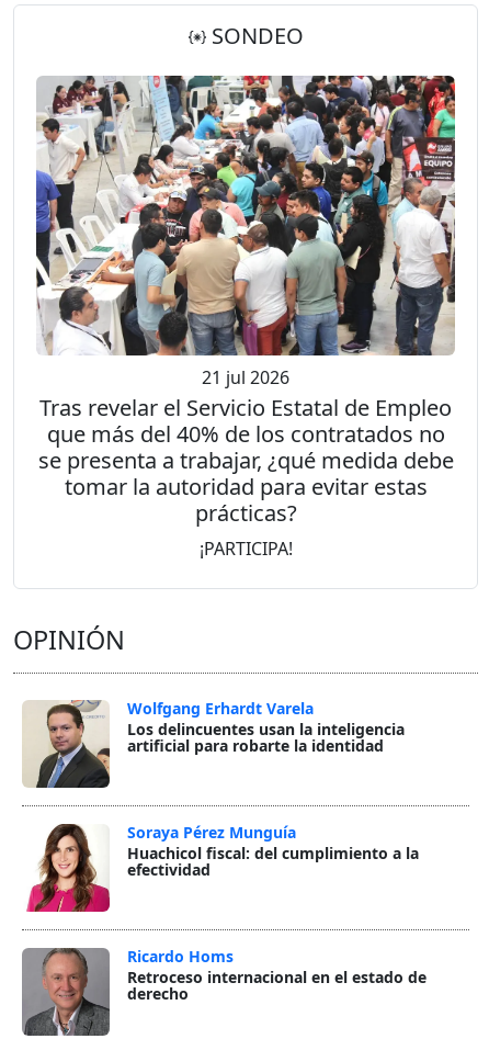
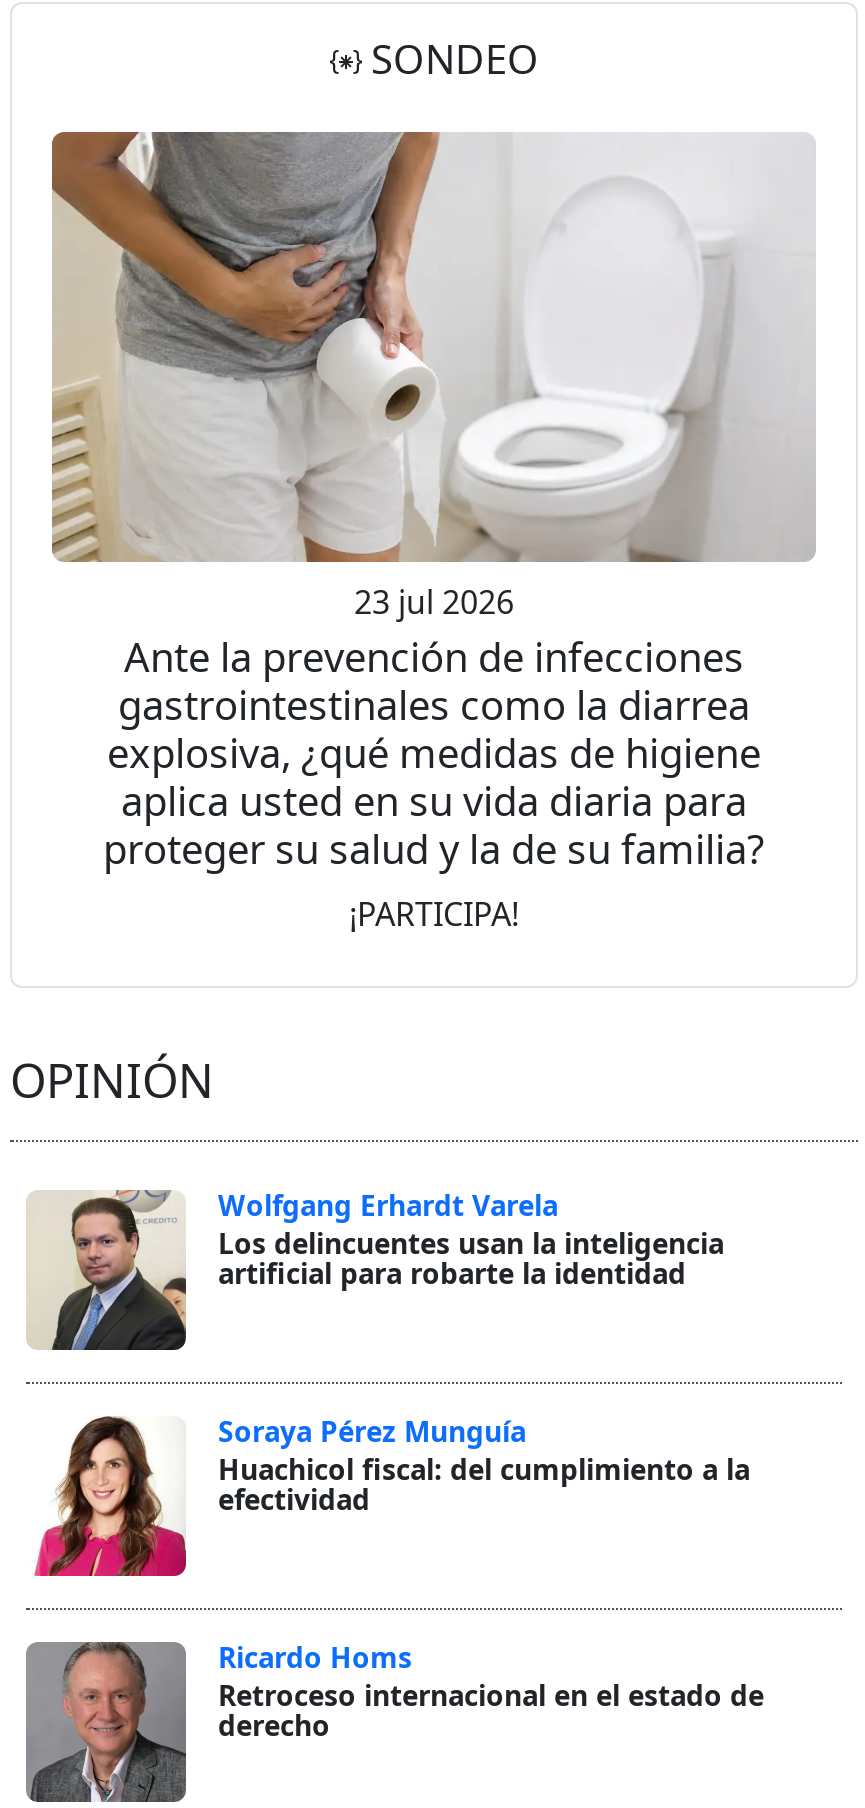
- [image]
- 21 jul 2026
- Tras revelar el Servicio Estatal de Empleo
- que más del 40% de los contratados no
- se presenta a trabajar, ¿qué medida debe
- tomar la autoridad para evitar estas
- prácticas?
+ [image]
+ 23 jul 2026
+ Ante la prevención de infecciones
+ gastrointestinales como la diarrea
+ explosiva, ¿qué medidas de higiene
+ aplica usted en su vida diaria para
+ proteger su salud y la de su familia?
